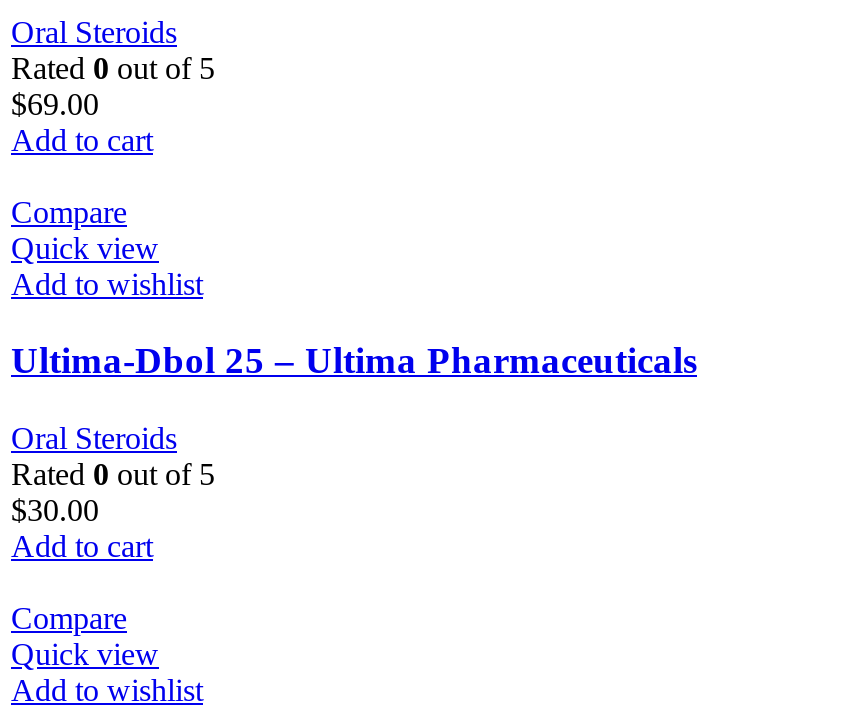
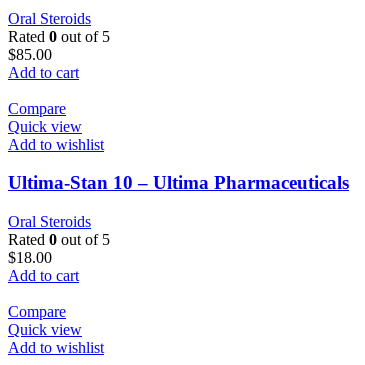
- $69.00
+ $85.00

- Ultima-Dbol 25 – Ultima Pharmaceuticals
+ Ultima-Stan 10 – Ultima Pharmaceuticals

- $30.00
+ $18.00
